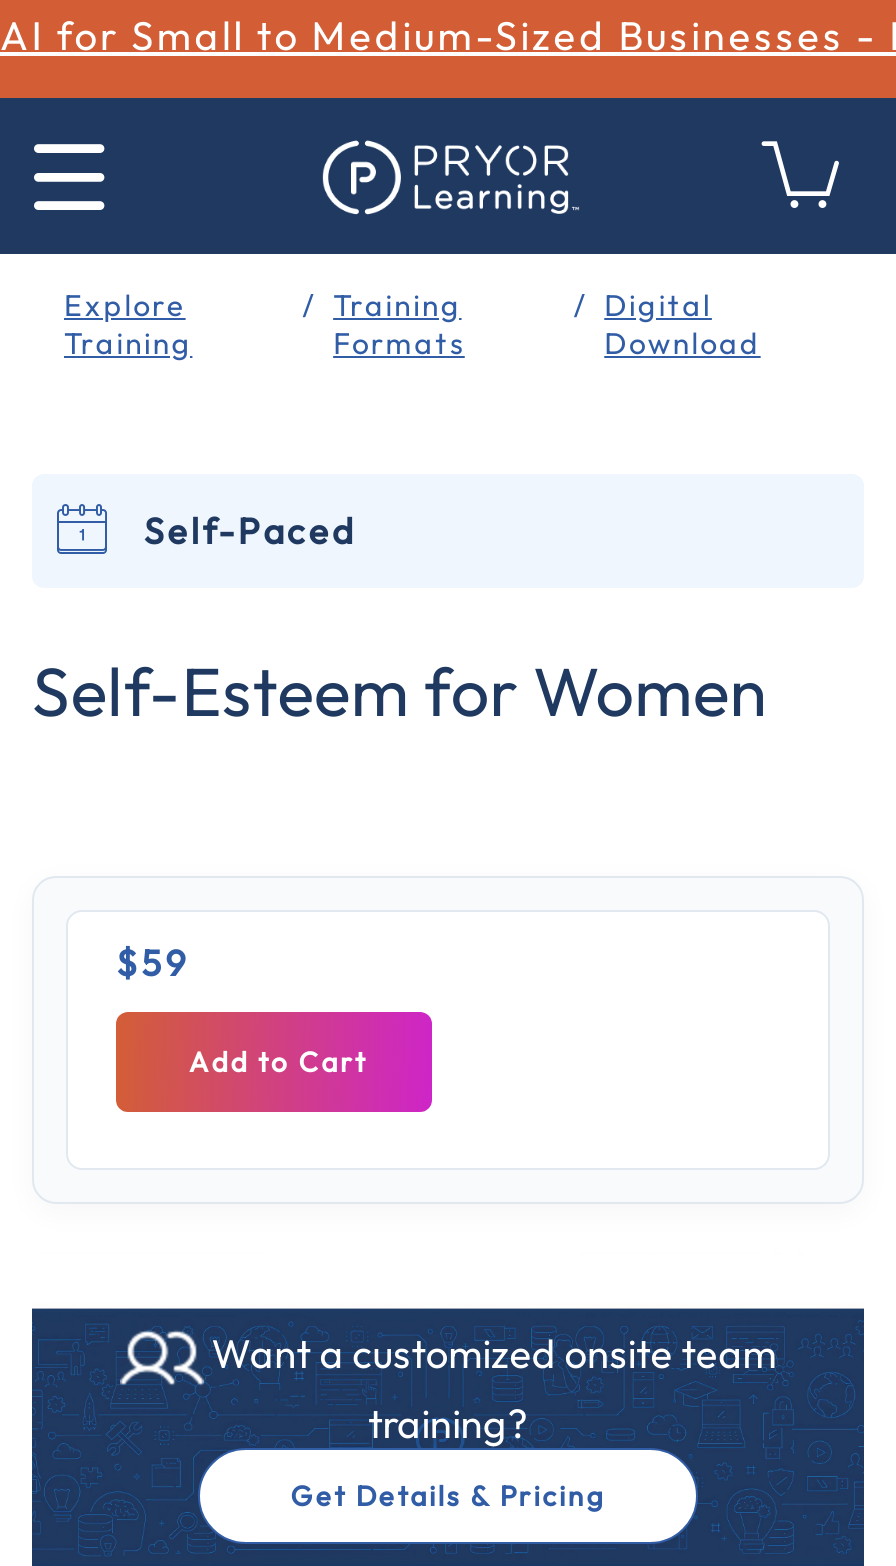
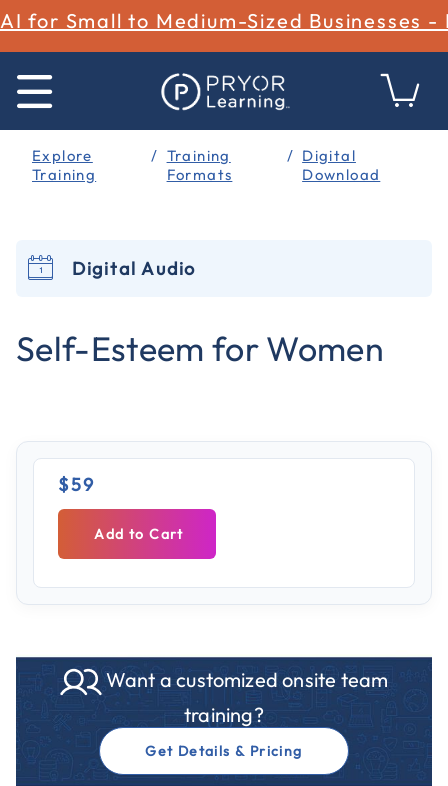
- Self-Paced
+ Digital Audio
